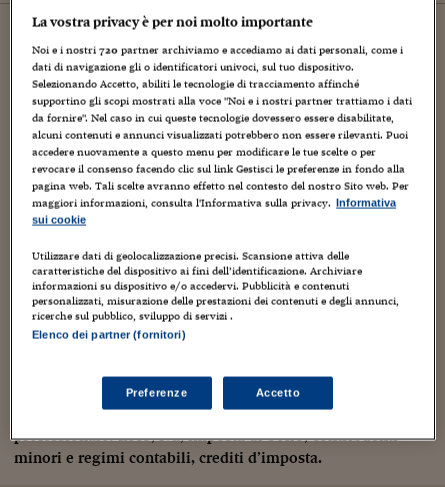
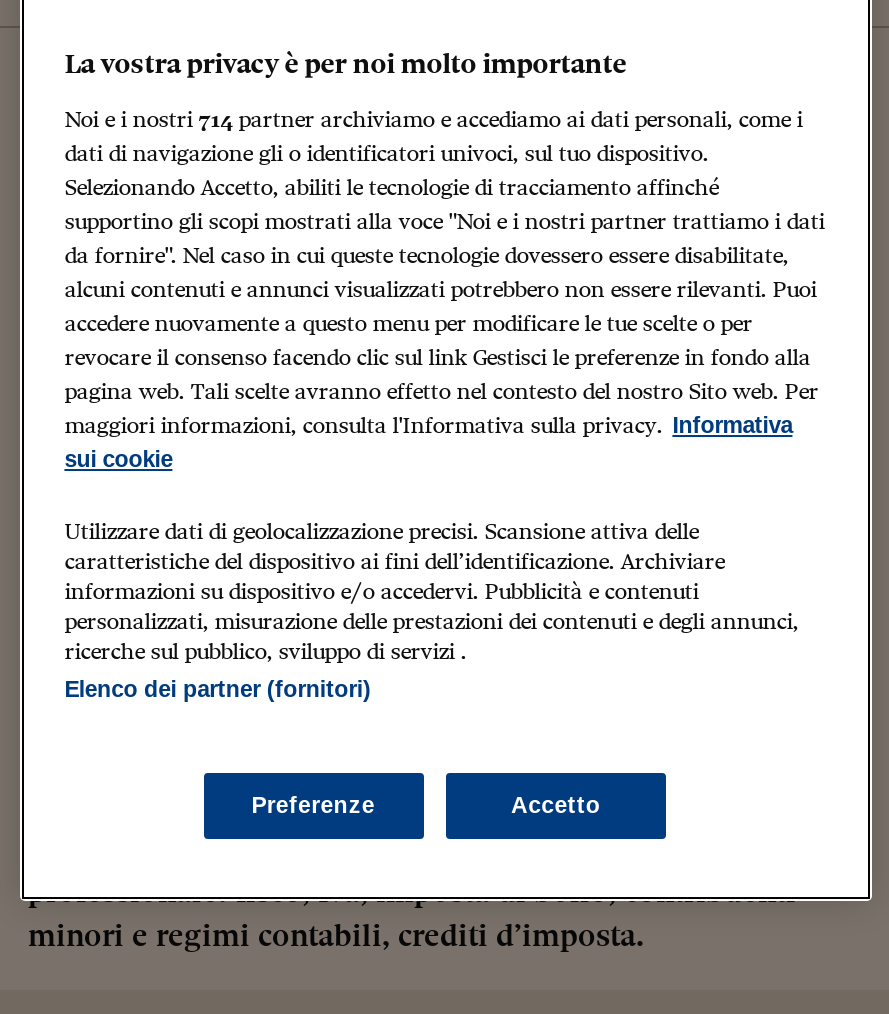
- Noi e i nostri 720 partner archiviamo e accediamo ai dati personali, come i
+ Noi e i nostri 714 partner archiviamo e accediamo ai dati personali, come i
